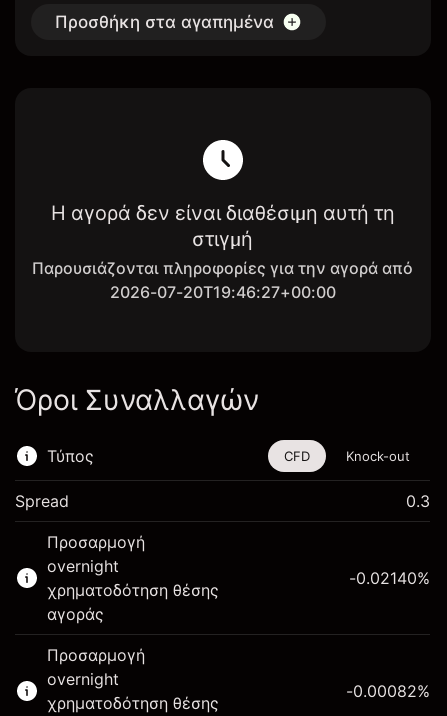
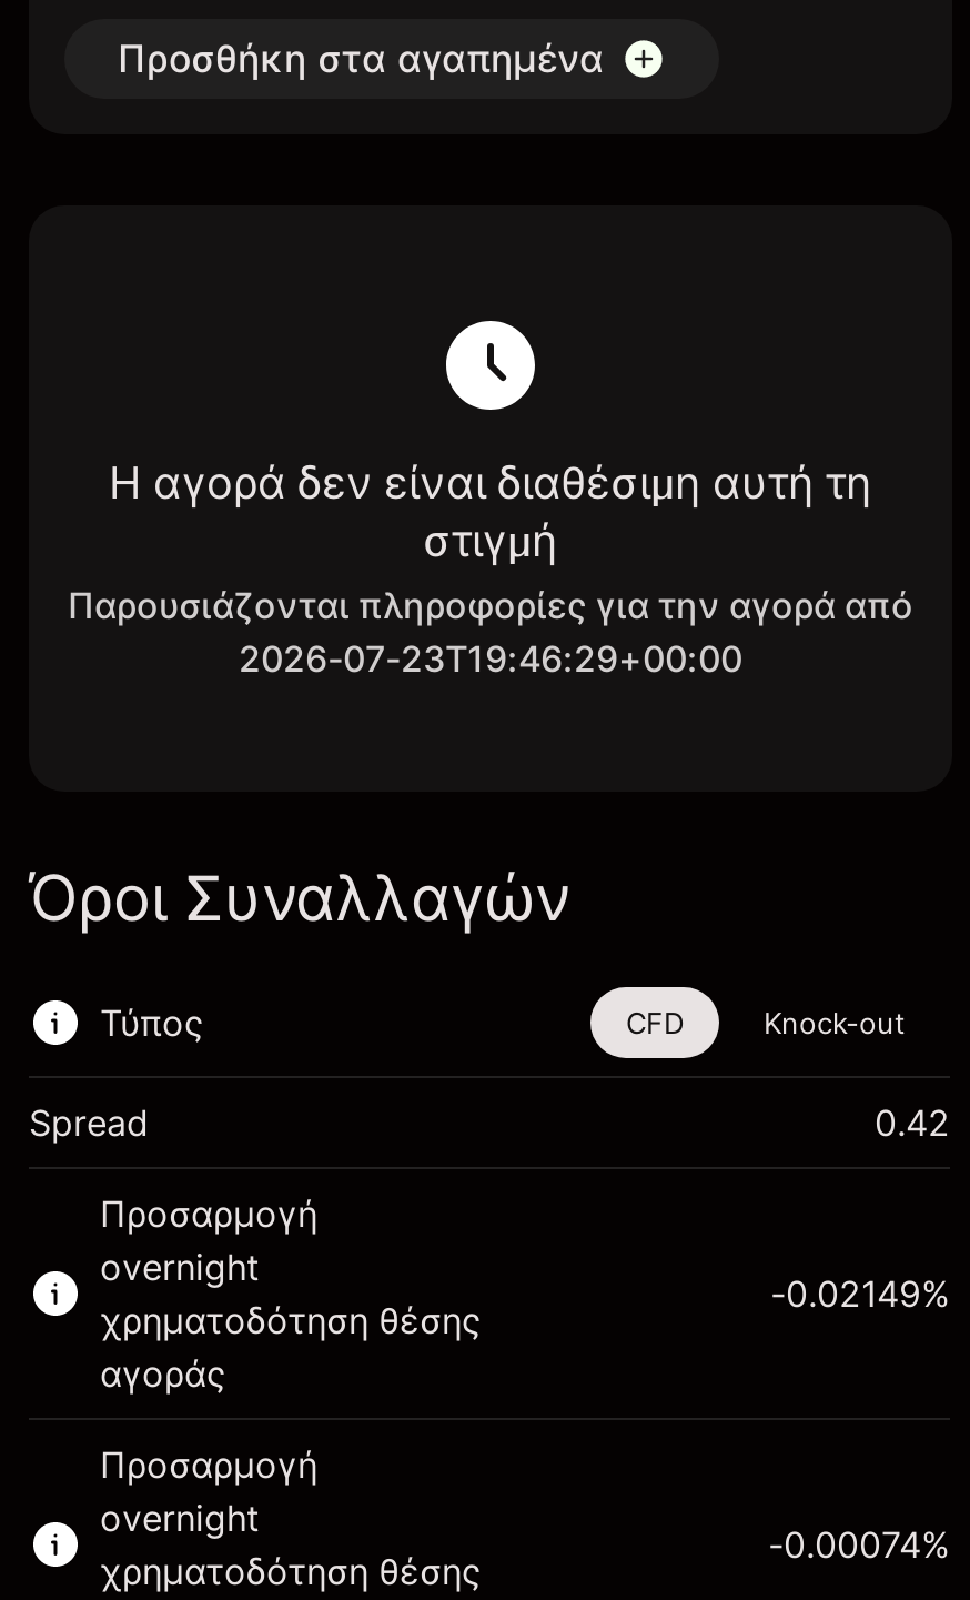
- 2026-07-20T19:46:27+00:00
+ 2026-07-23T19:46:29+00:00

- 0.3
+ 0.42

- -0.02140%
+ -0.02149%

- -0.00082%
+ -0.00074%
